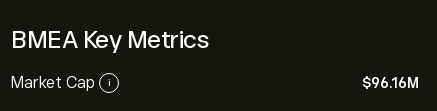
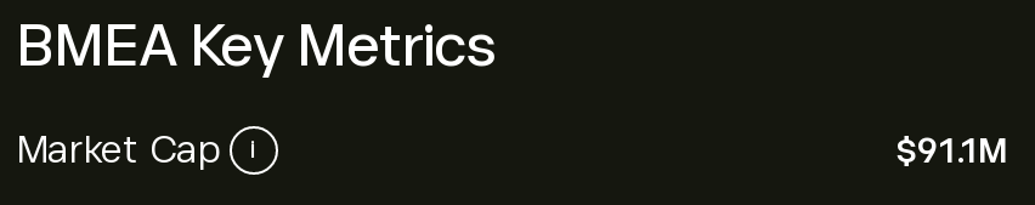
- $96.16M
+ $91.1M
